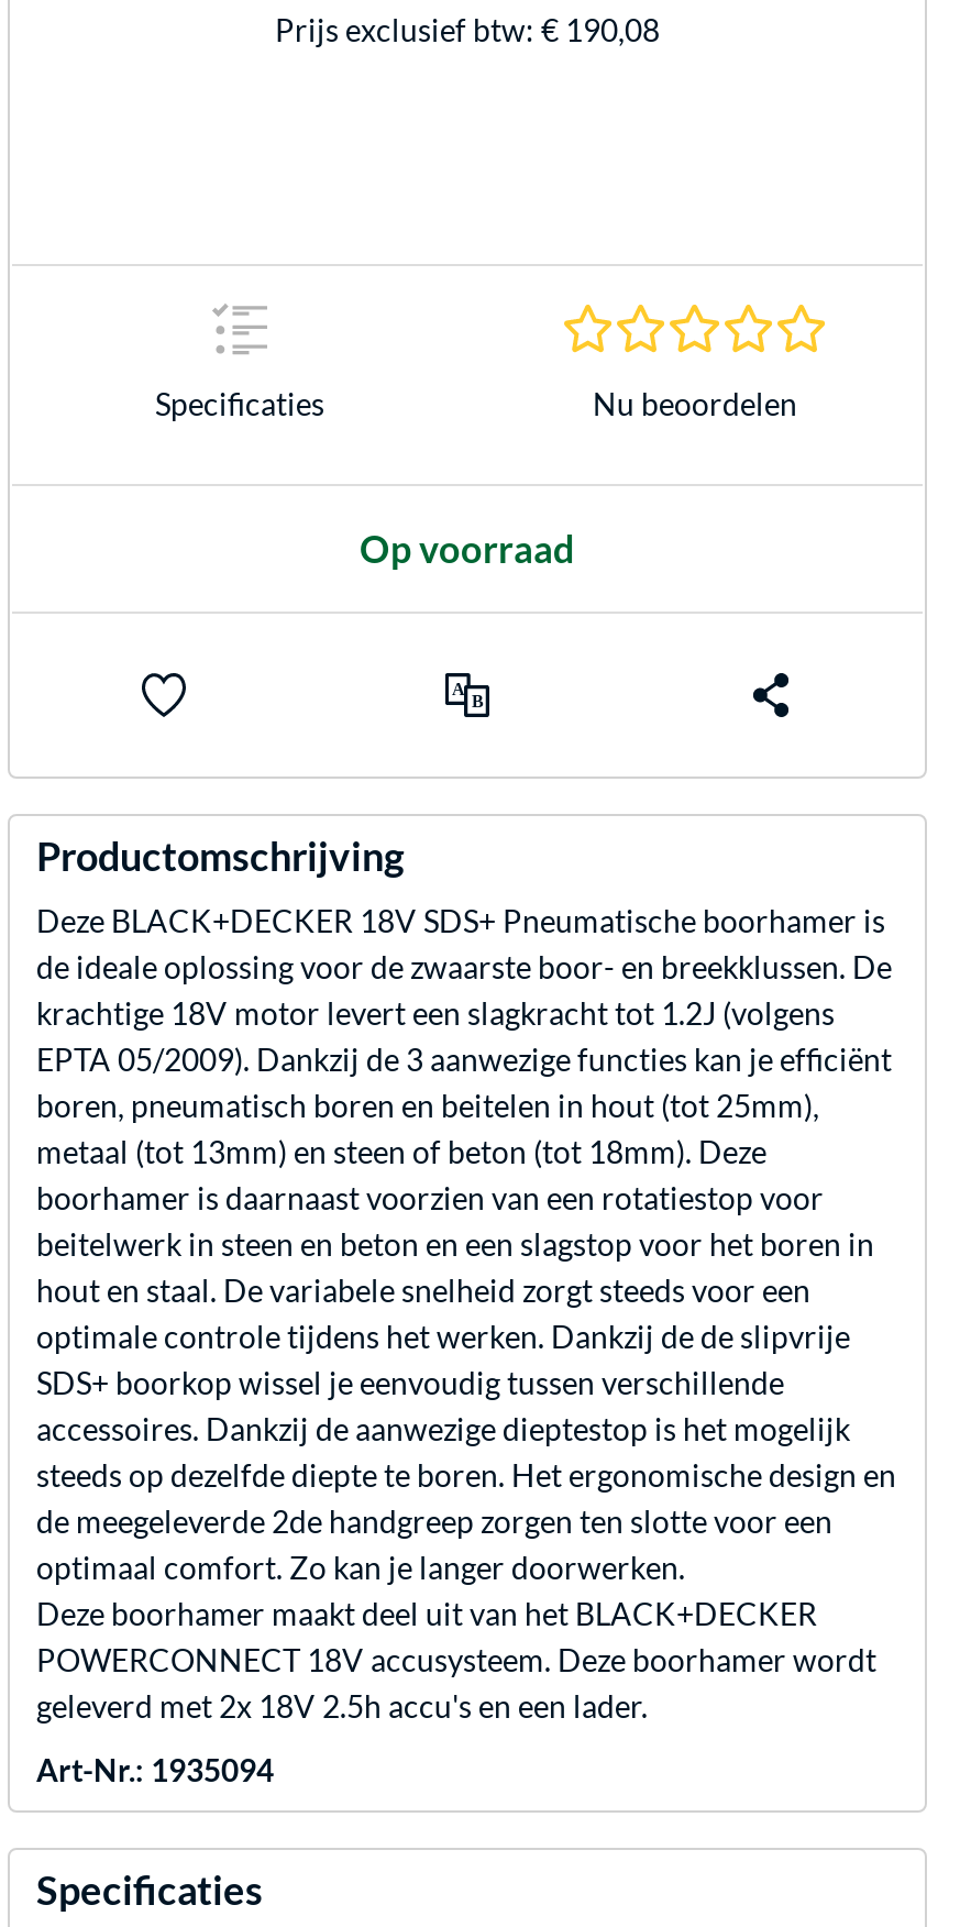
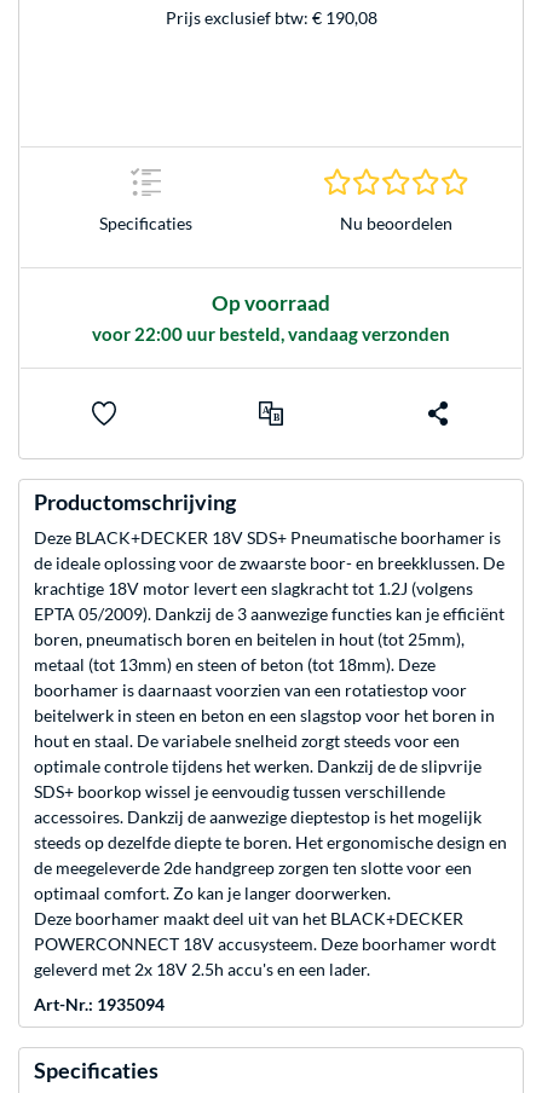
+ voor 22:00 uur besteld, vandaag verzonden
